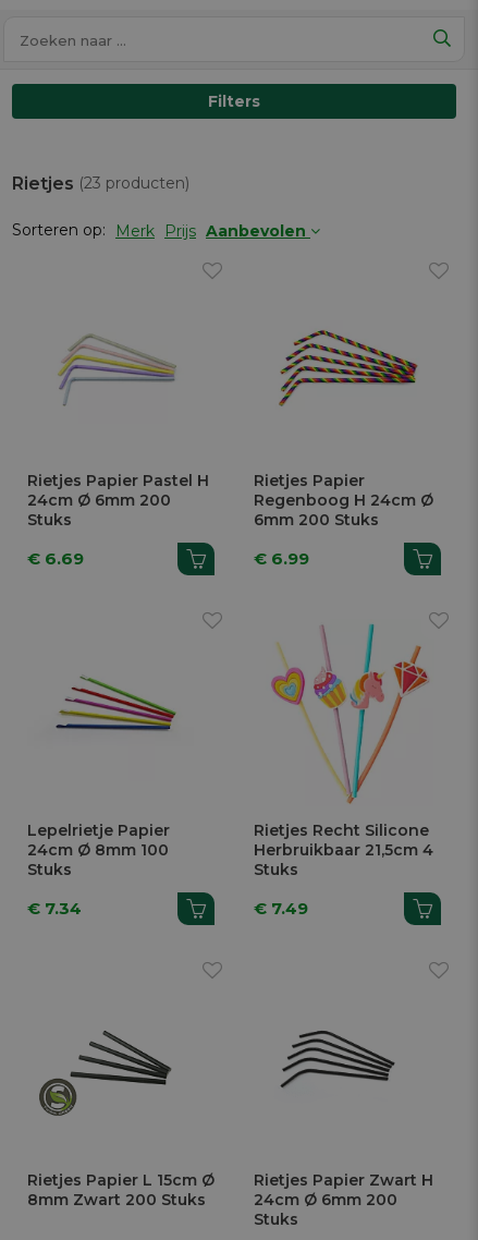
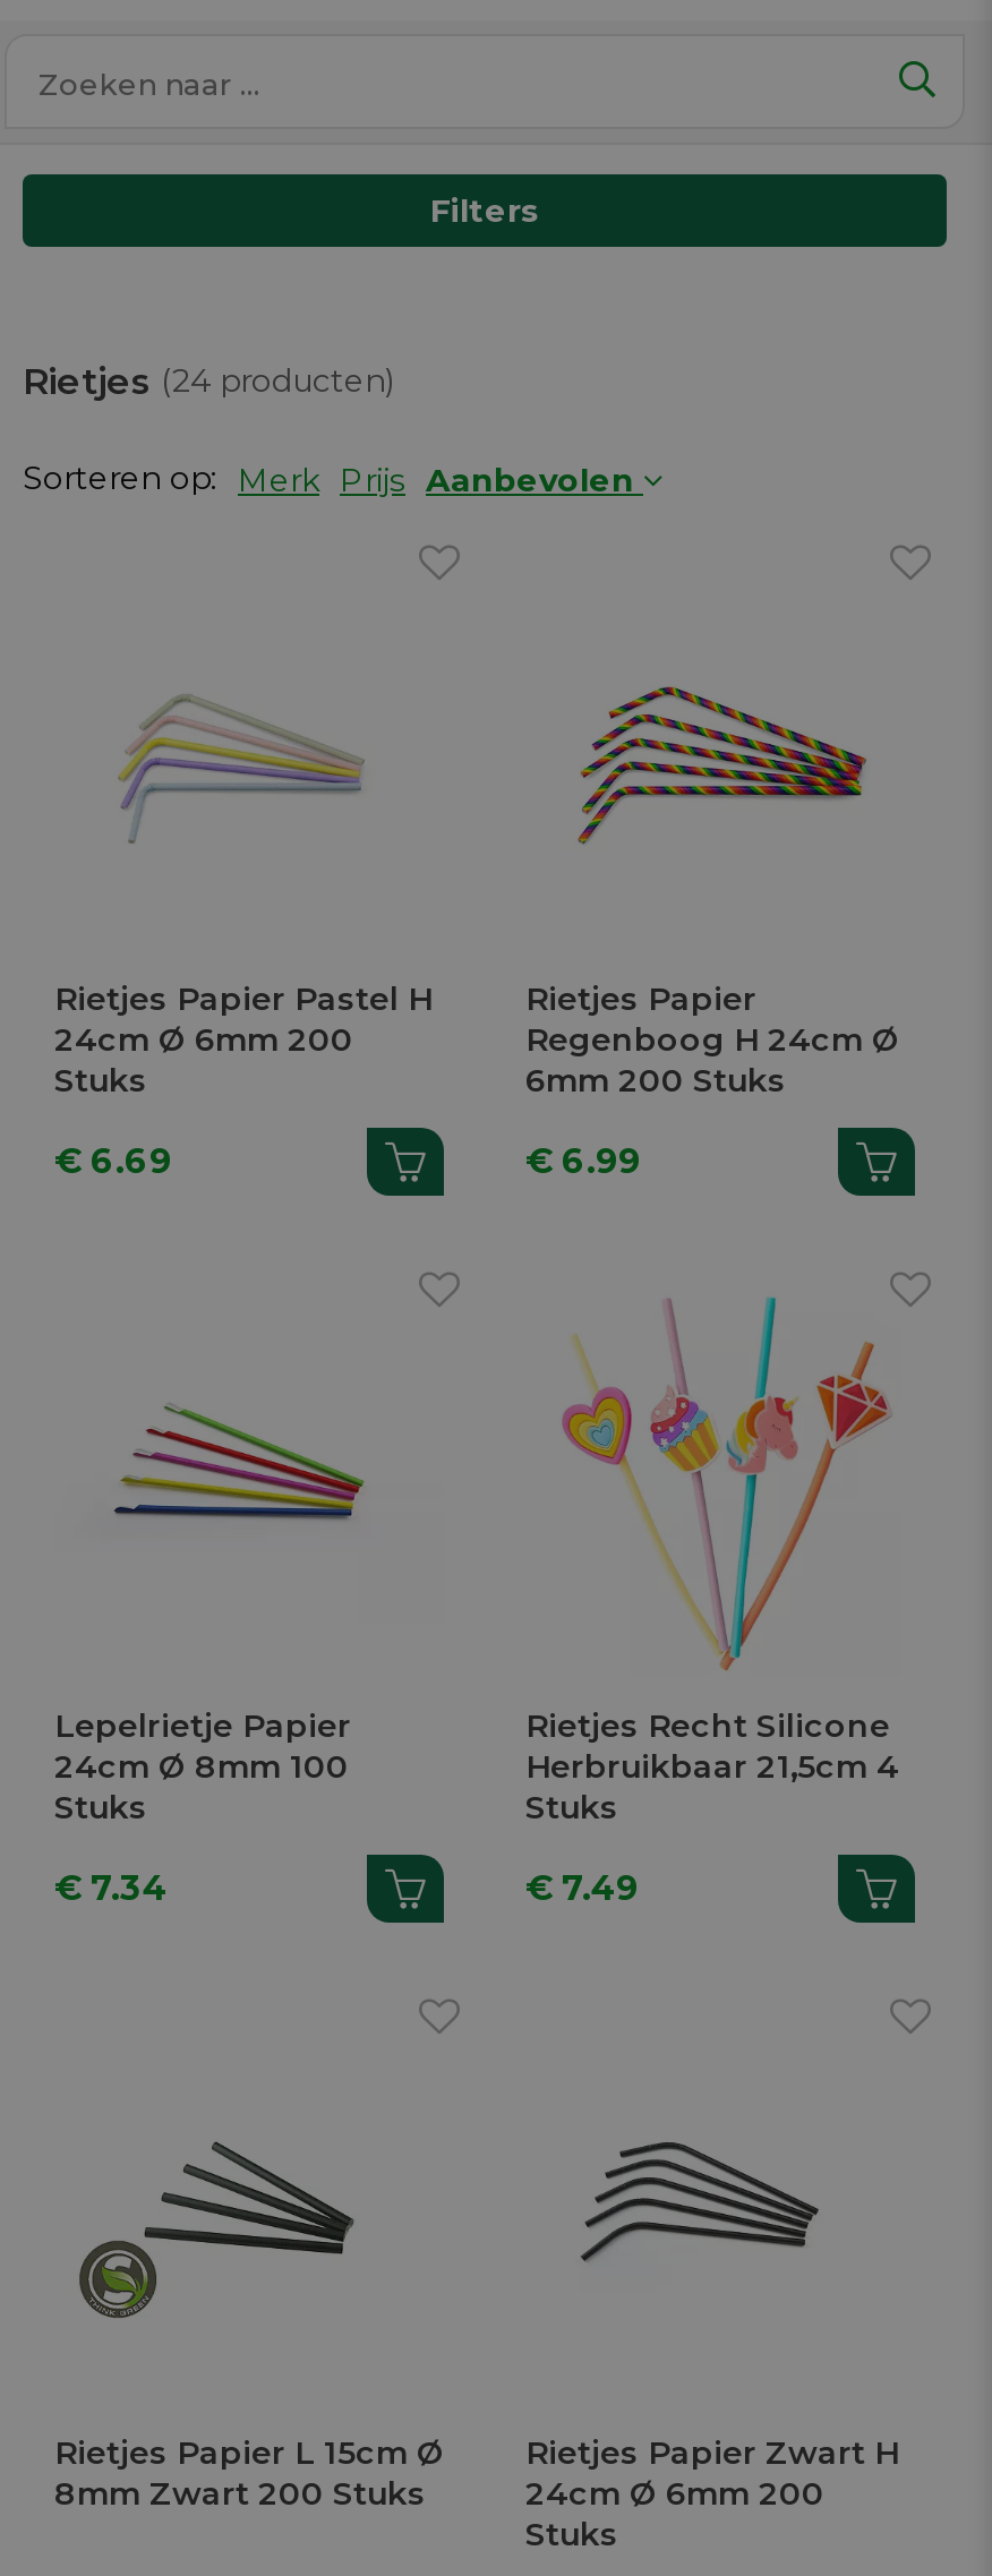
- Rietjes (23 producten)
+ Rietjes (24 producten)
